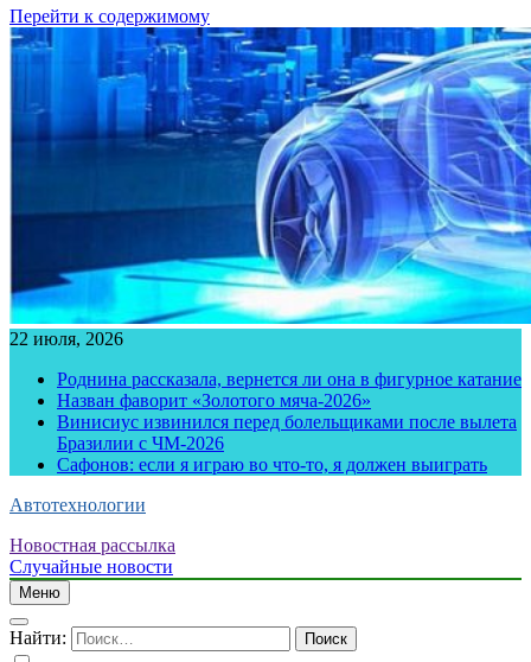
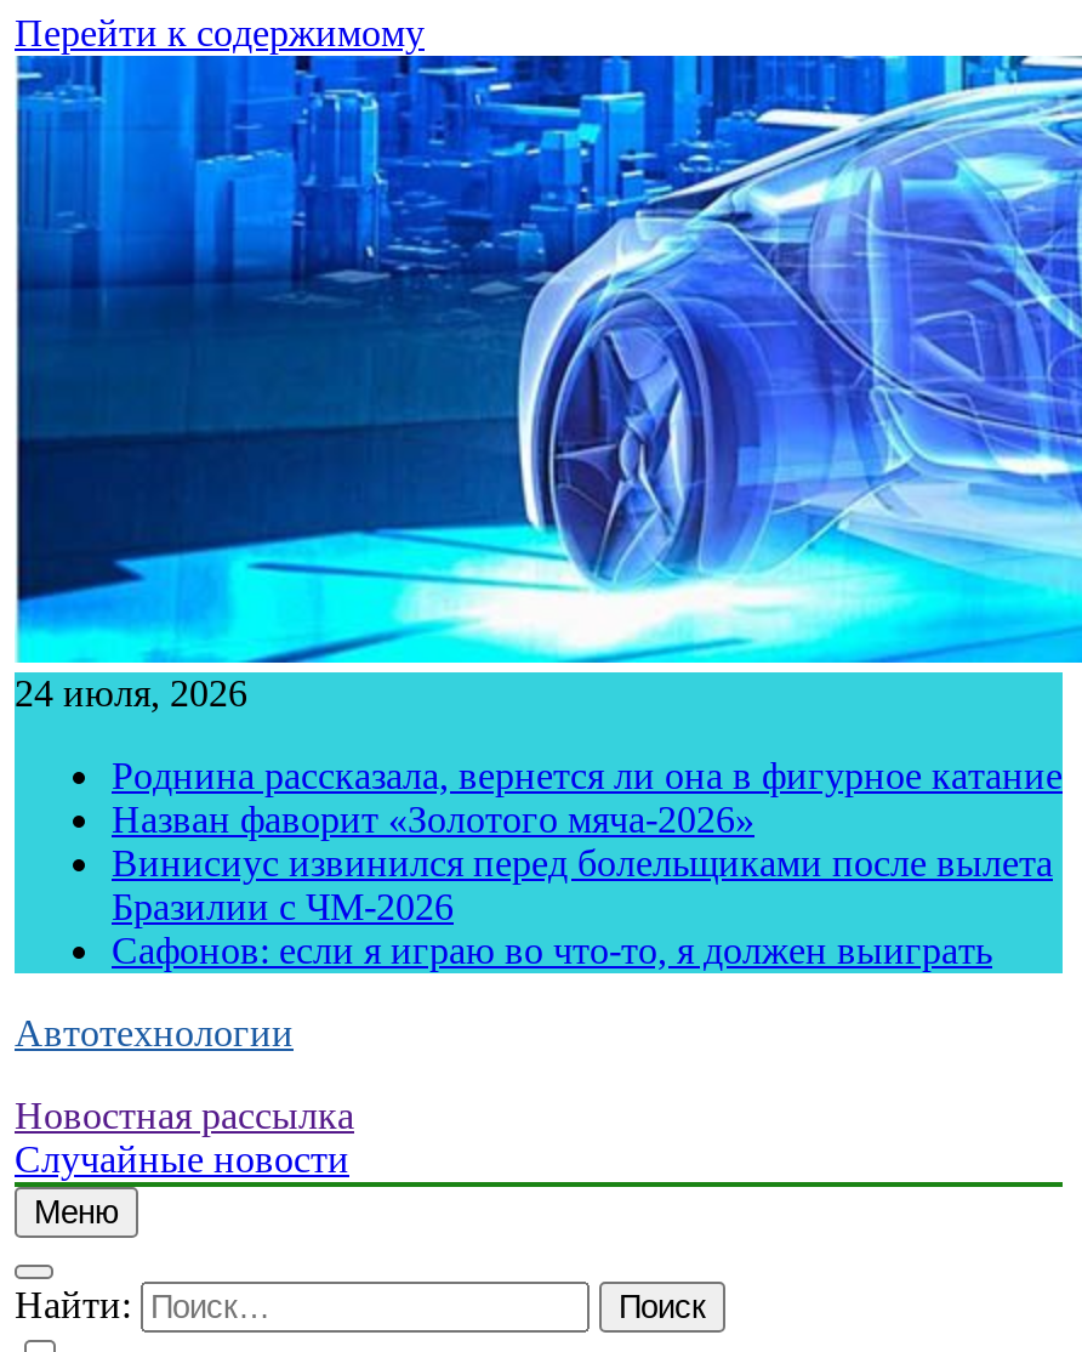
- 22 июля, 2026
+ 24 июля, 2026
